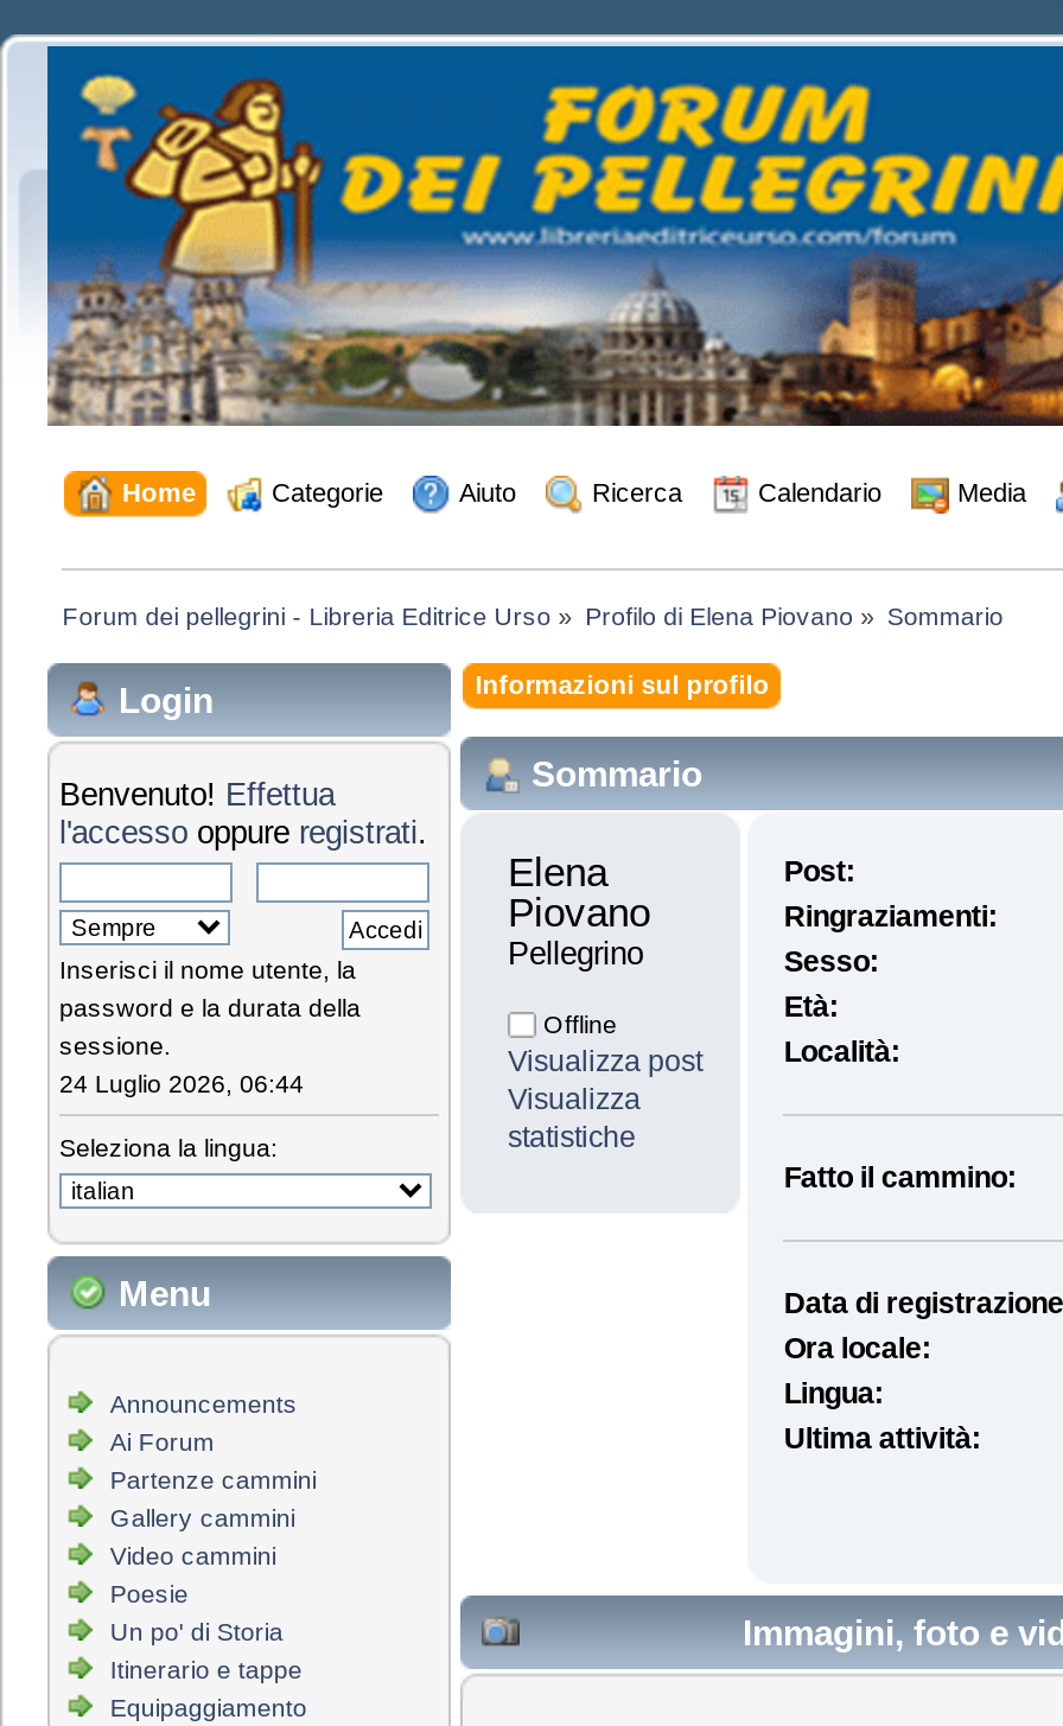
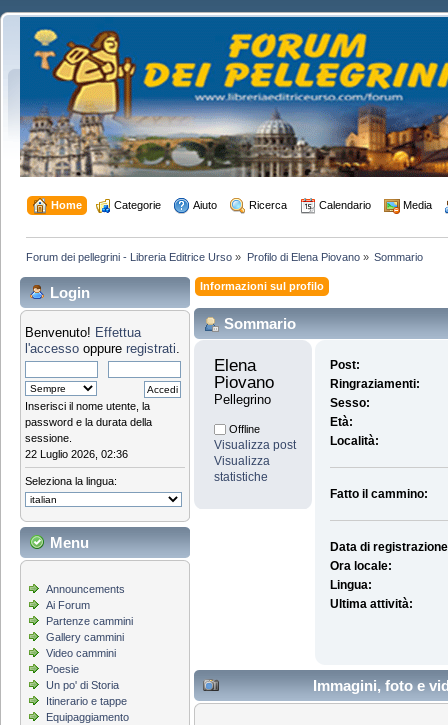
- 24 Luglio 2026, 06:44
+ 22 Luglio 2026, 02:36
